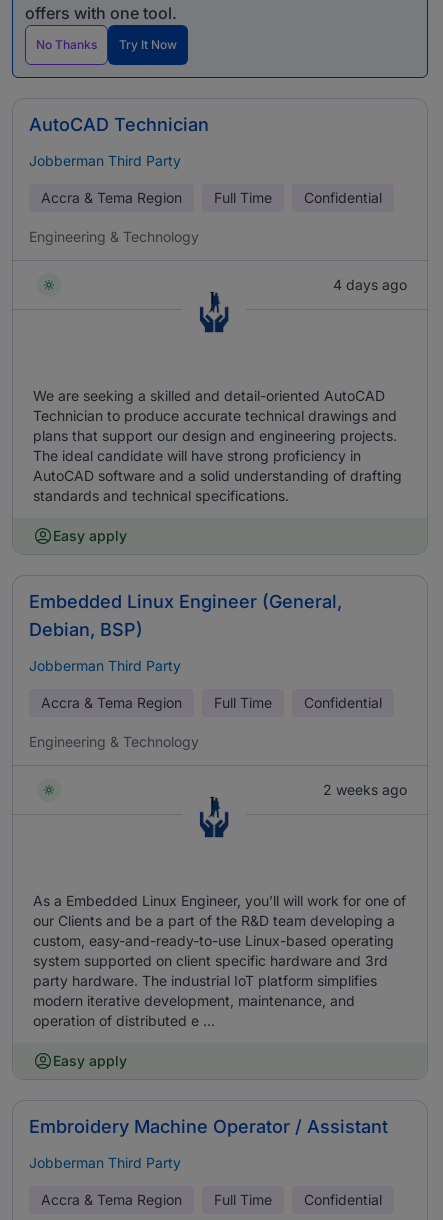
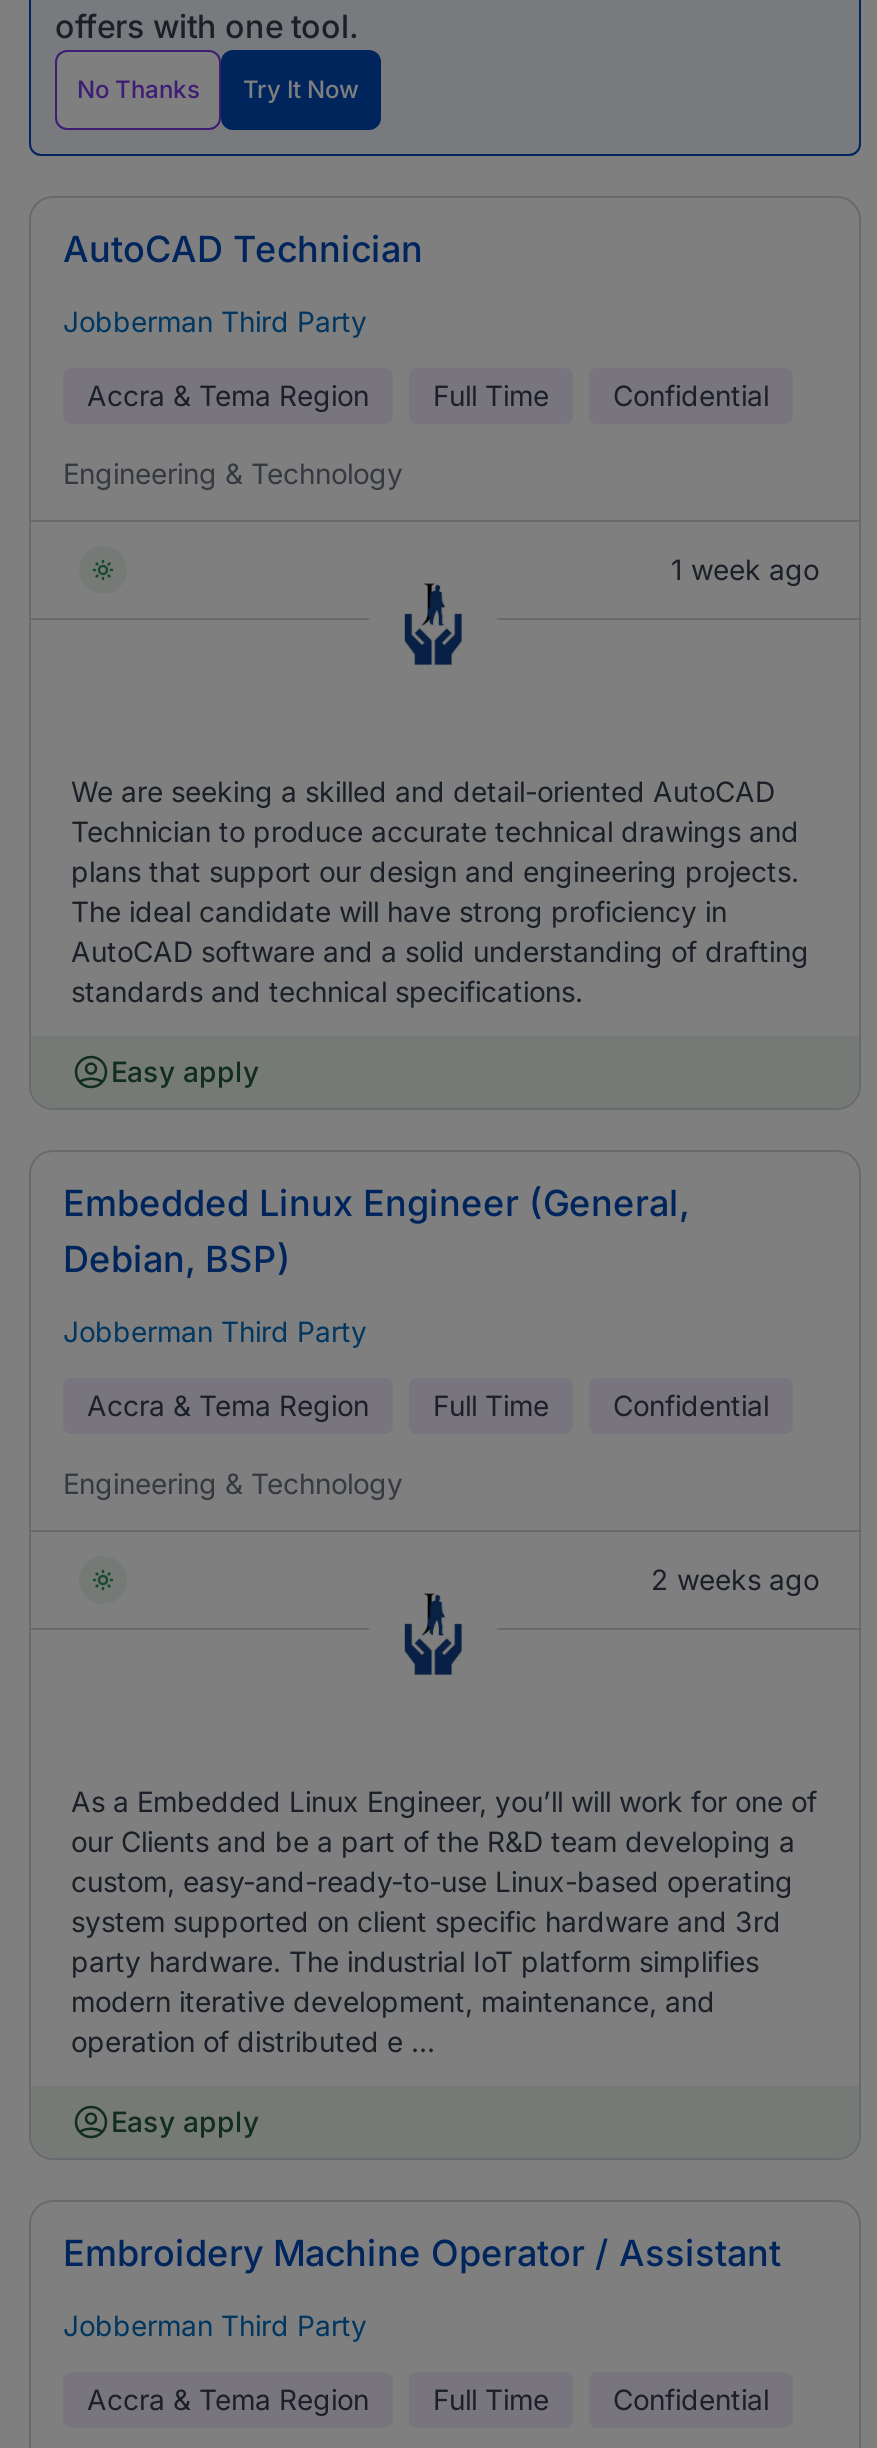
- 4 days ago
+ 1 week ago
